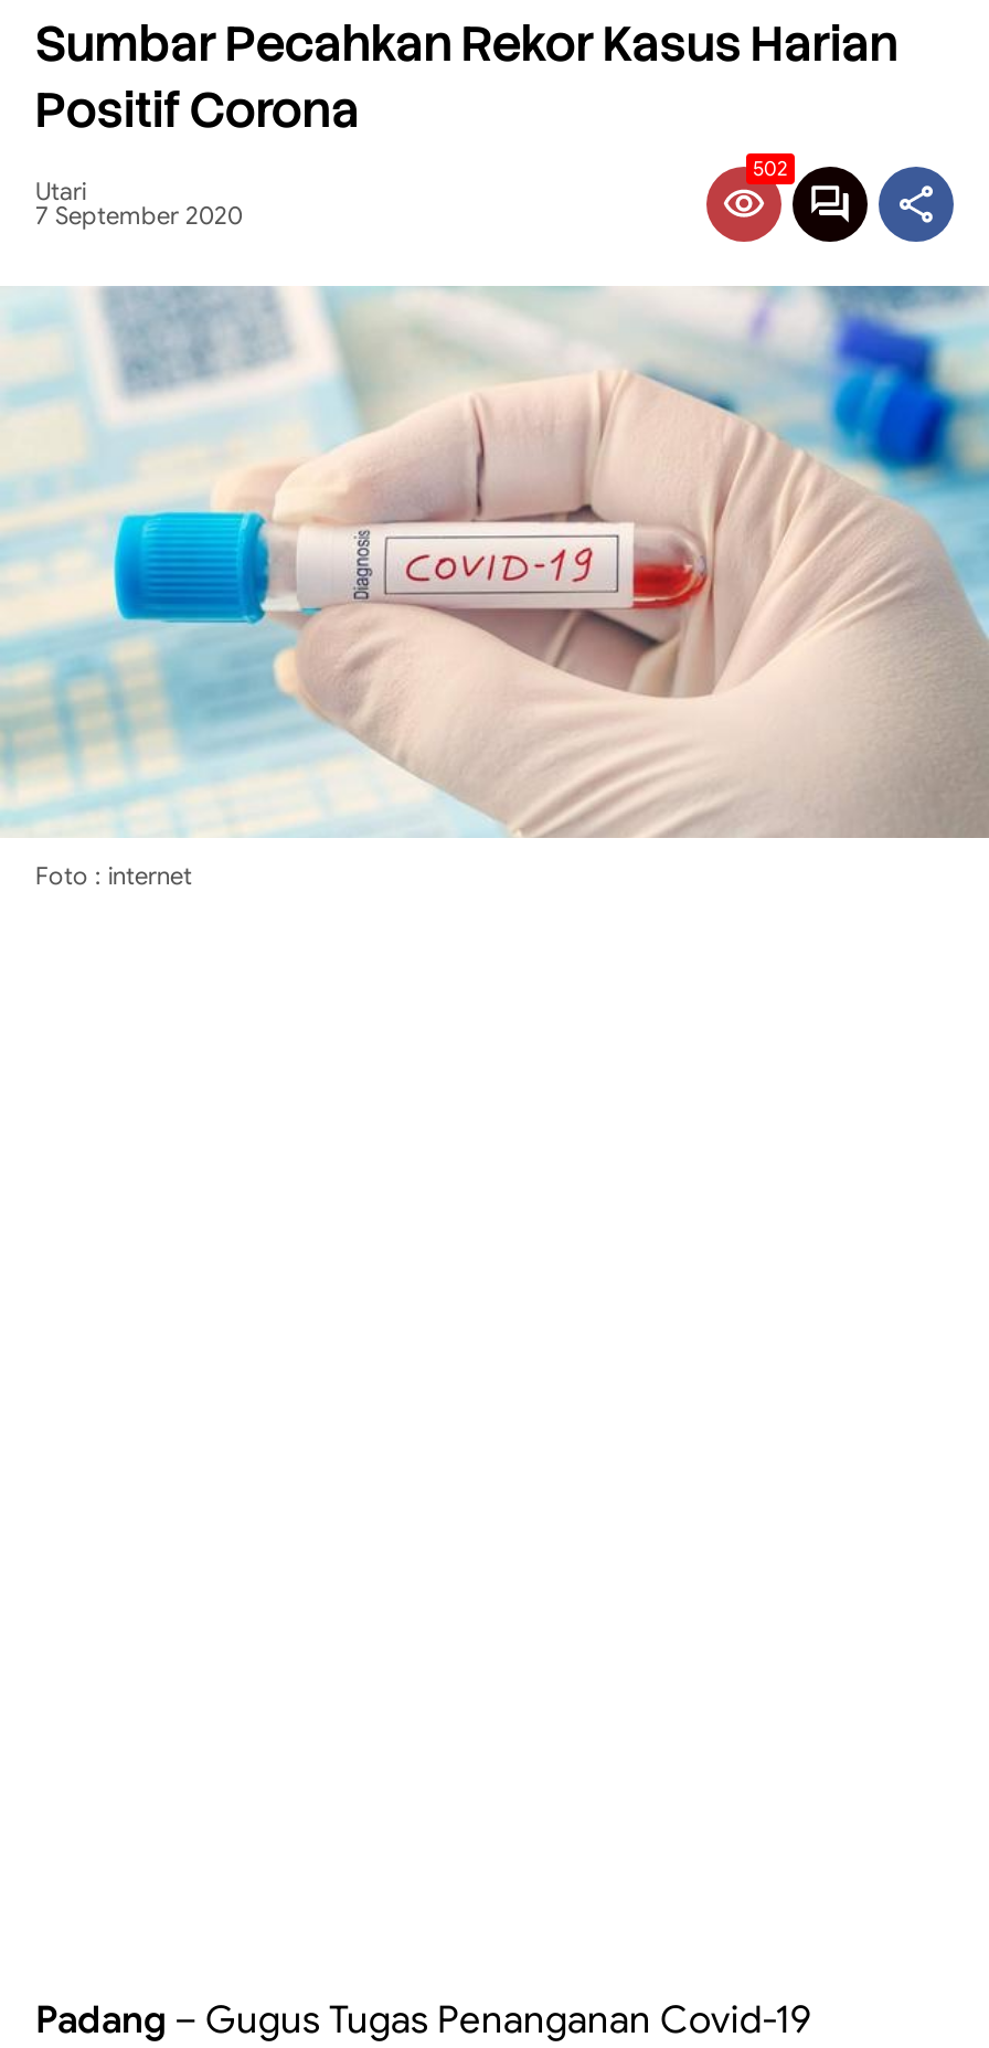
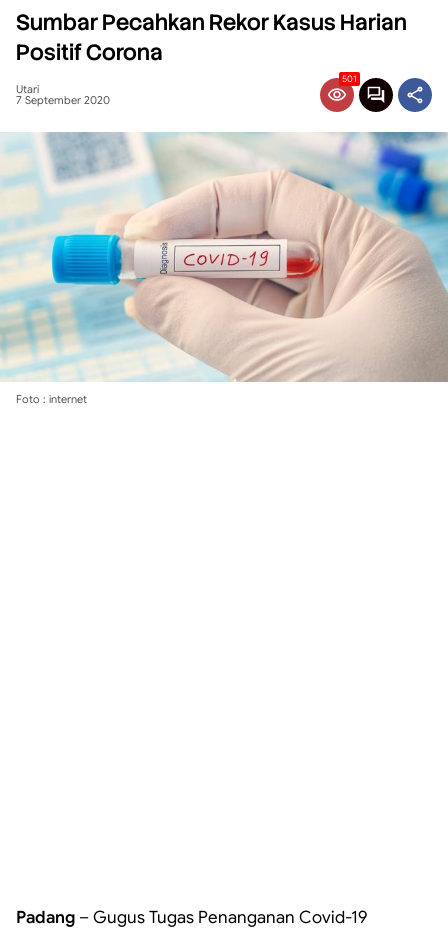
- 502
+ 501
